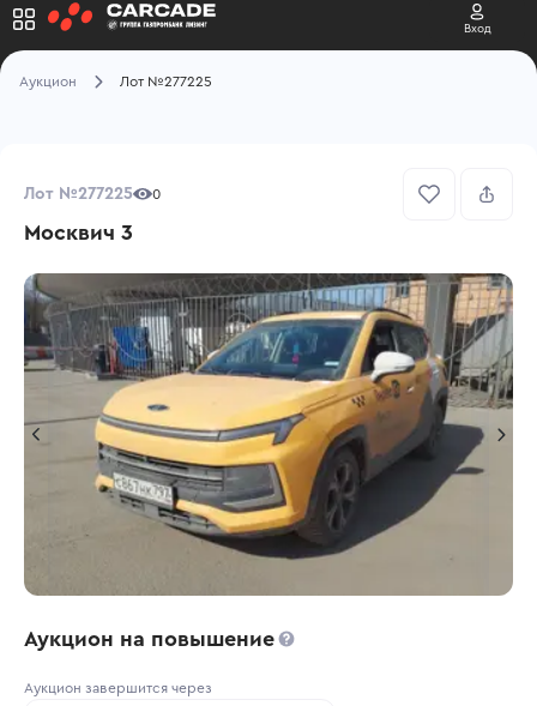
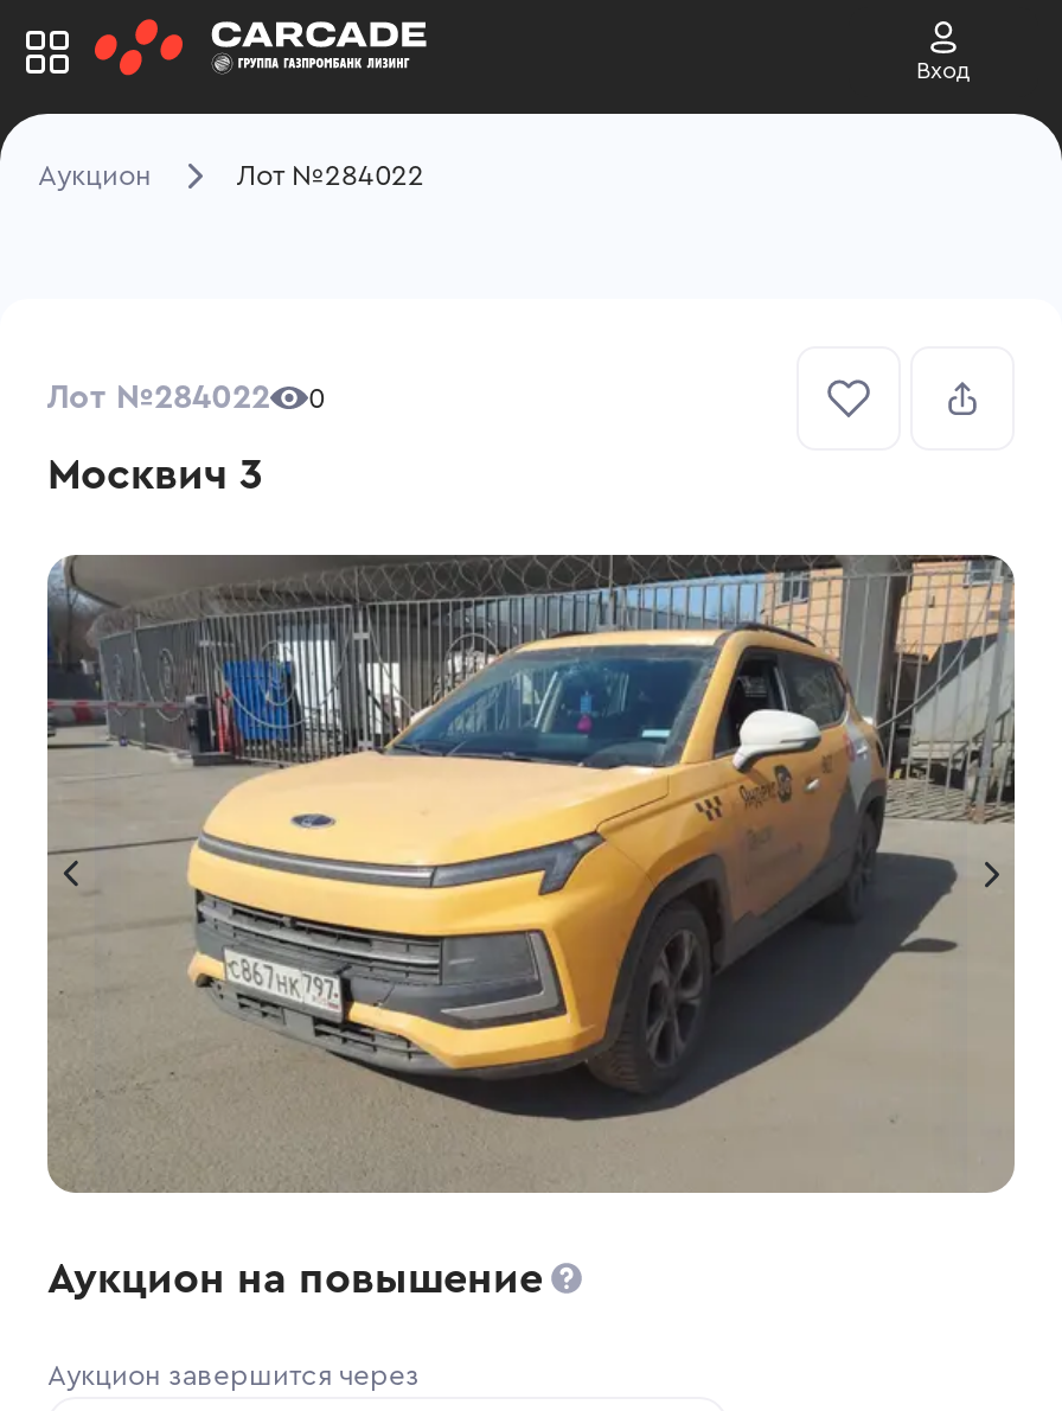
- Лот №277225
+ Лот №284022

- Лот №277225 0
+ Лот №284022 0
